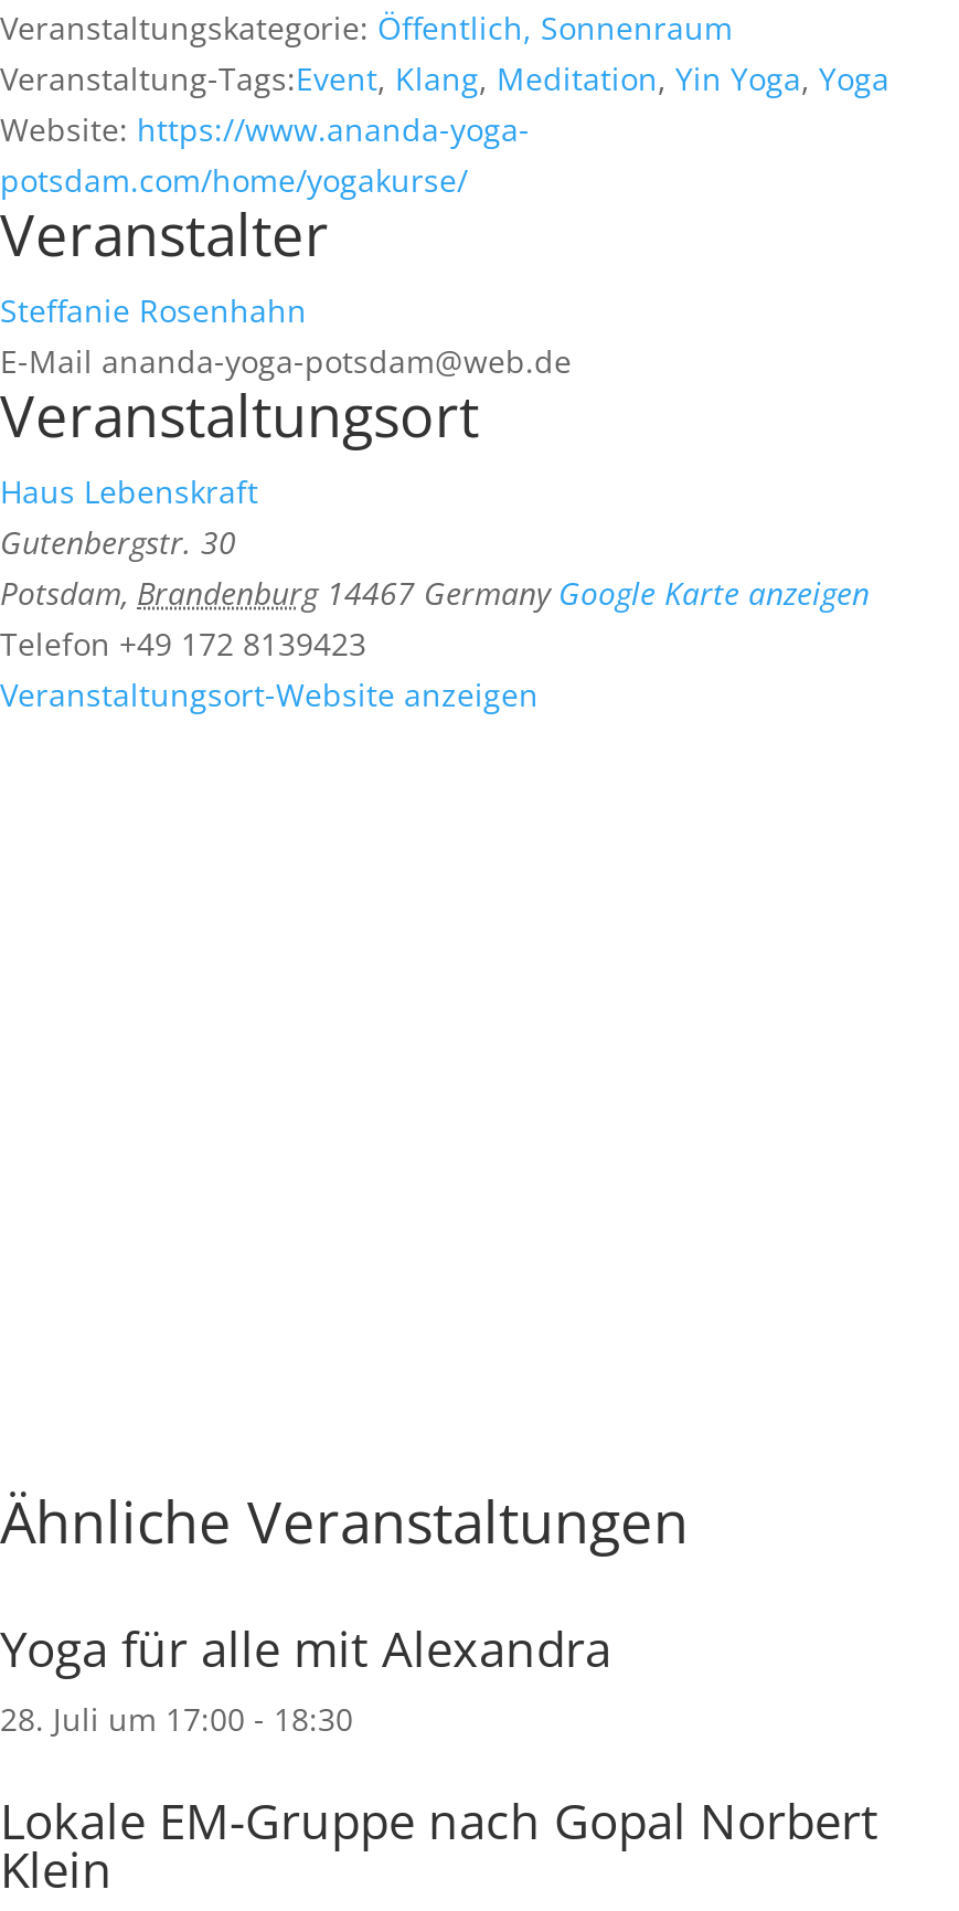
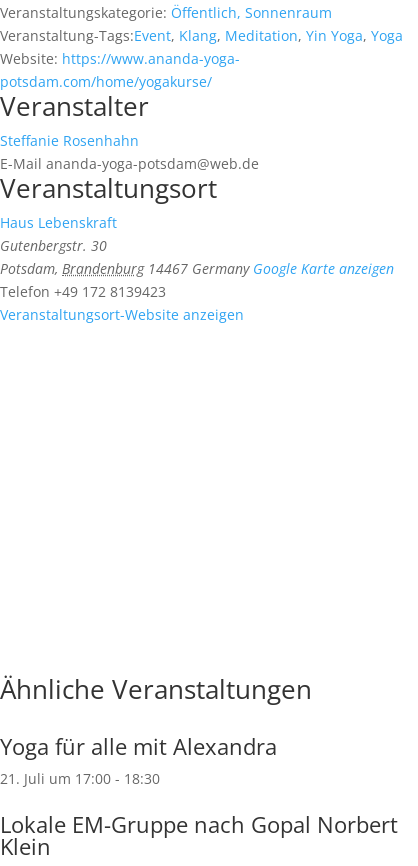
- 28. Juli um 17:00 - 18:30
+ 21. Juli um 17:00 - 18:30
